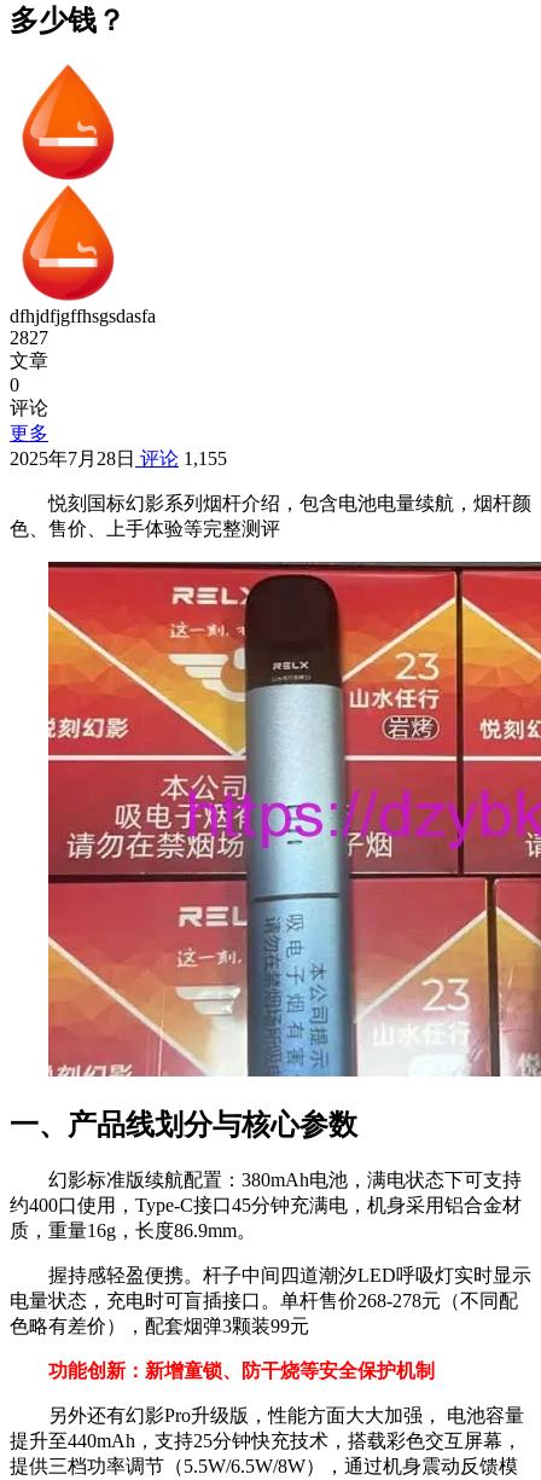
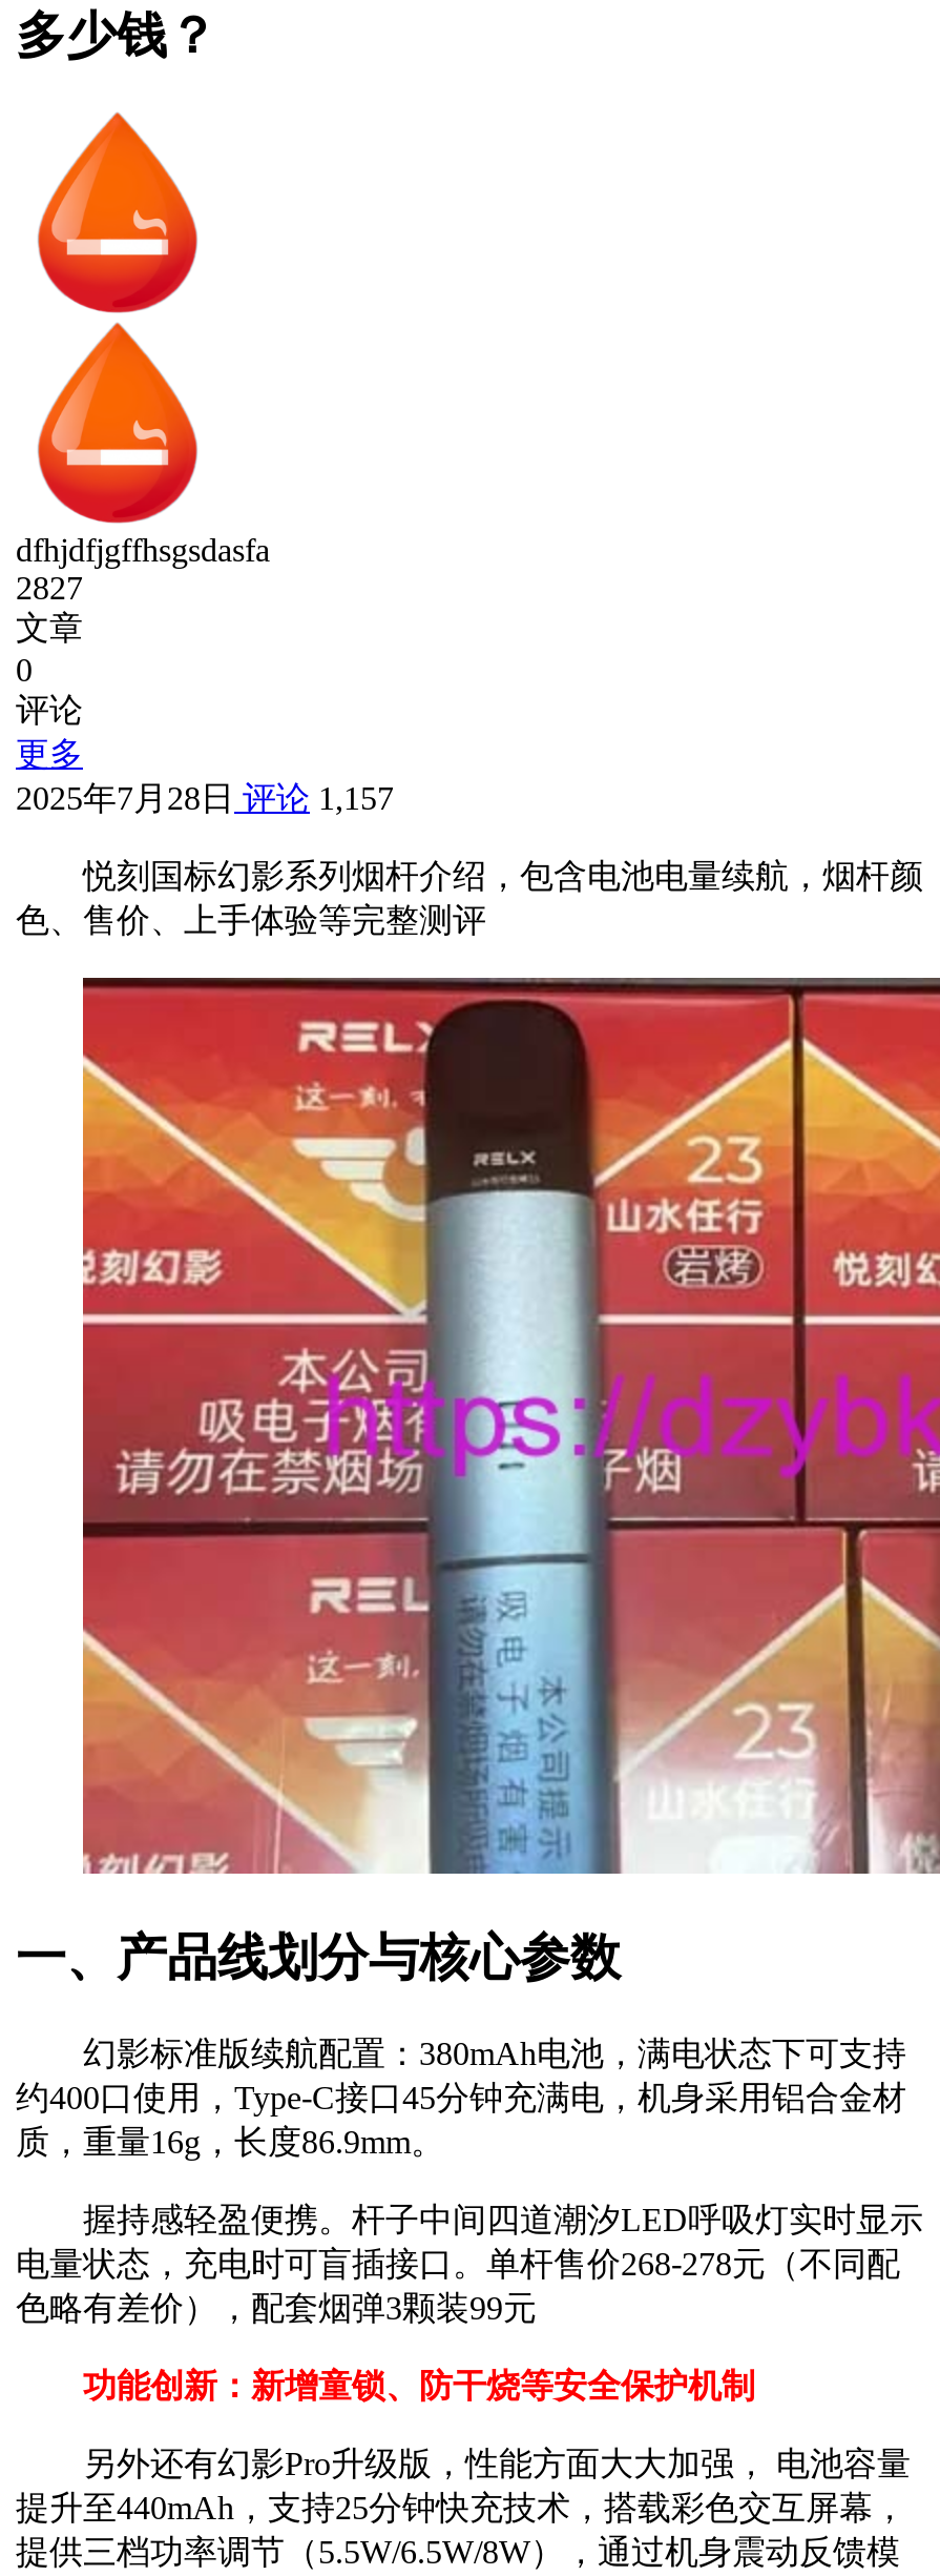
- 2025年7月28日评论1,155
+ 2025年7月28日评论1,157
